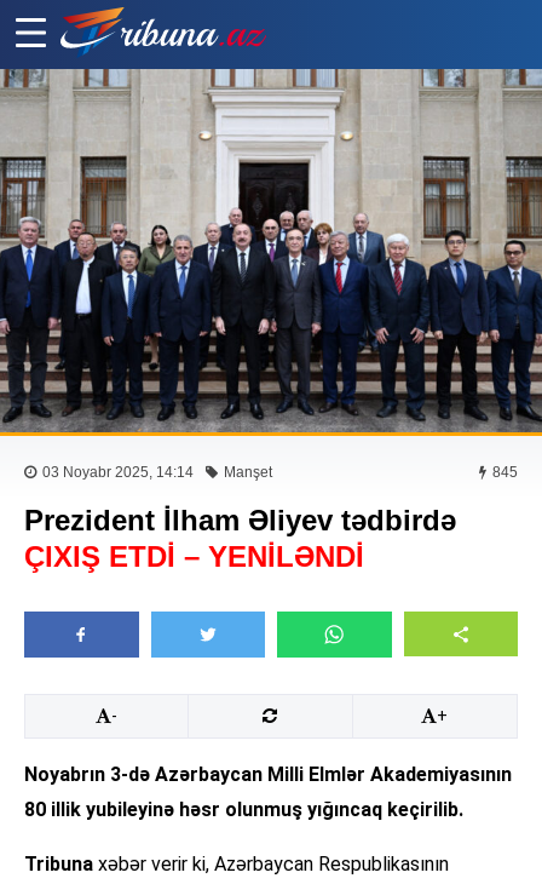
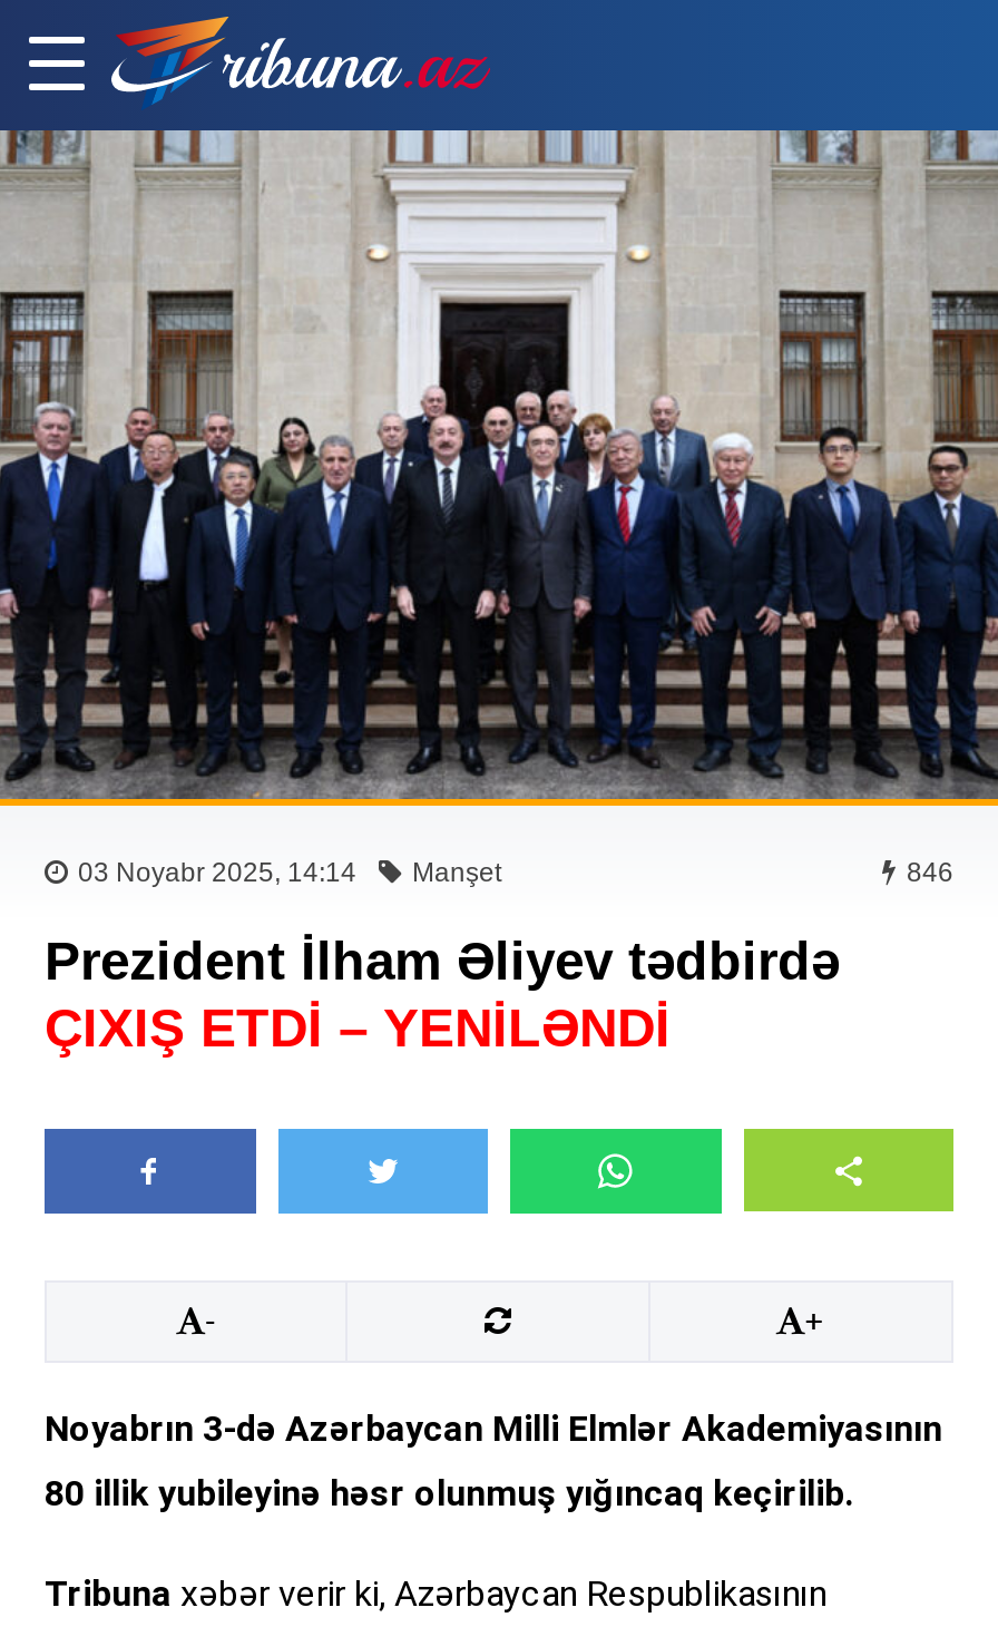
- 845
+ 846
